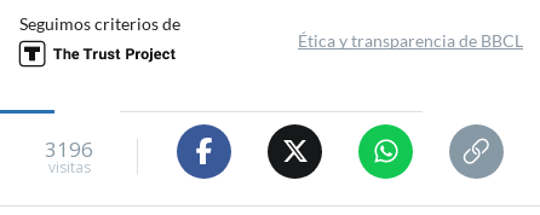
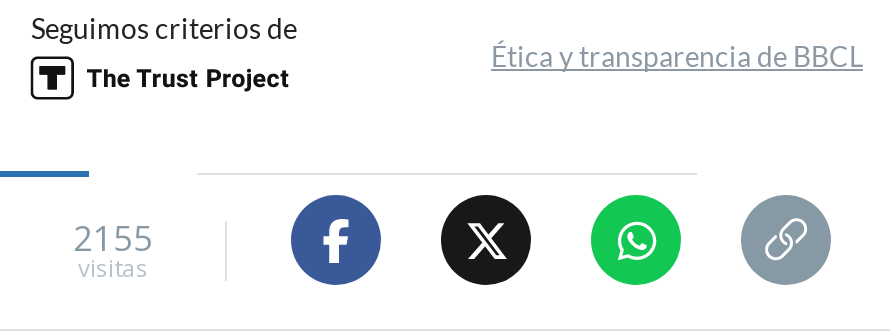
- 3196
+ 2155
